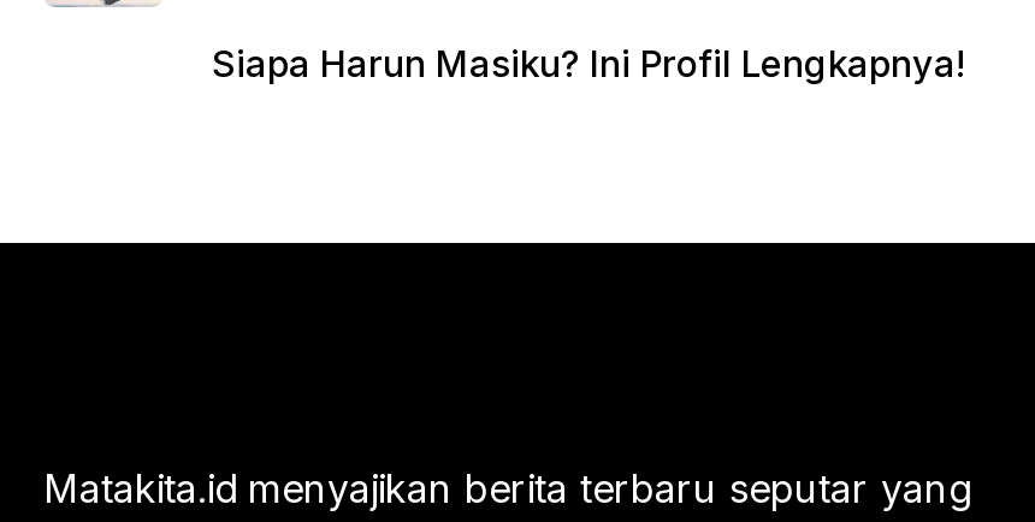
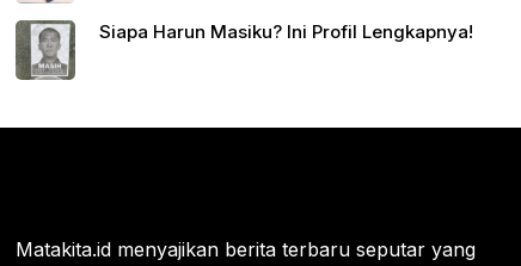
+ [image]
